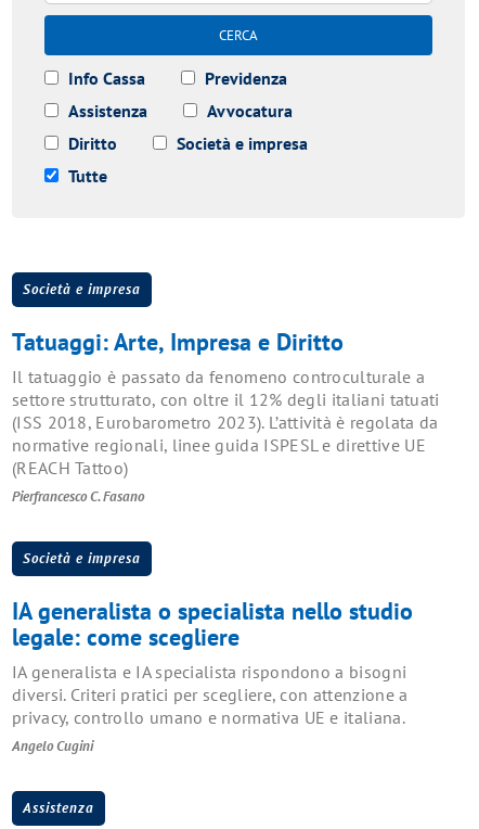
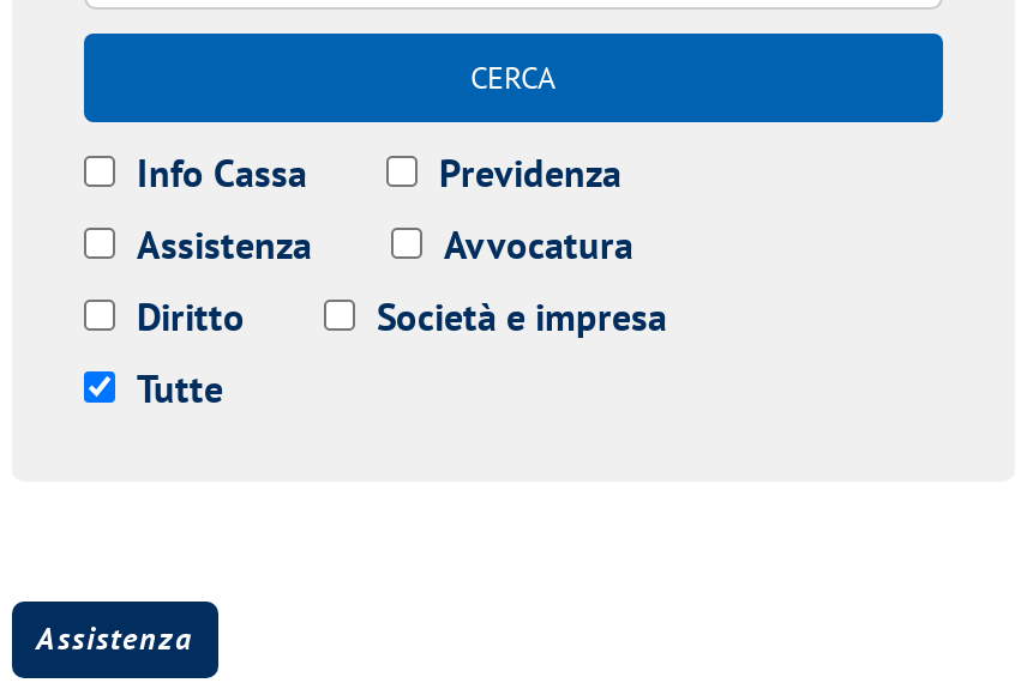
- Società e impresa
- Tatuaggi: Arte, Impresa e Diritto
- Il tatuaggio è passato da fenomeno controculturale a
- settore strutturato, con oltre il 12% degli italiani tatuati
- (ISS 2018, Eurobarometro 2023). L’attività è regolata da
- normative regionali, linee guida ISPESL e direttive UE
- (REACH Tattoo)
- Pierfrancesco C. Fasano
- Società e impresa
- IA generalista o specialista nello studio
- legale: come scegliere
- IA generalista e IA specialista rispondono a bisogni
- diversi. Criteri pratici per scegliere, con attenzione a
- privacy, controllo umano e normativa UE e italiana.
- Angelo Cugini
